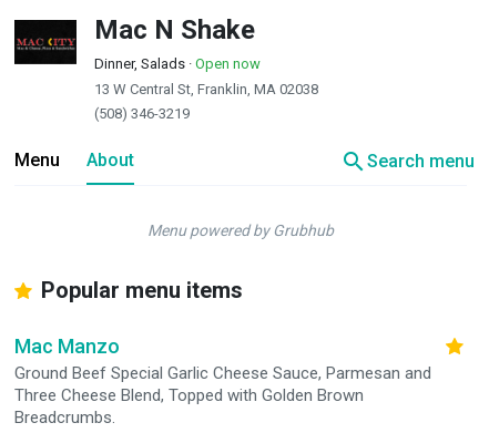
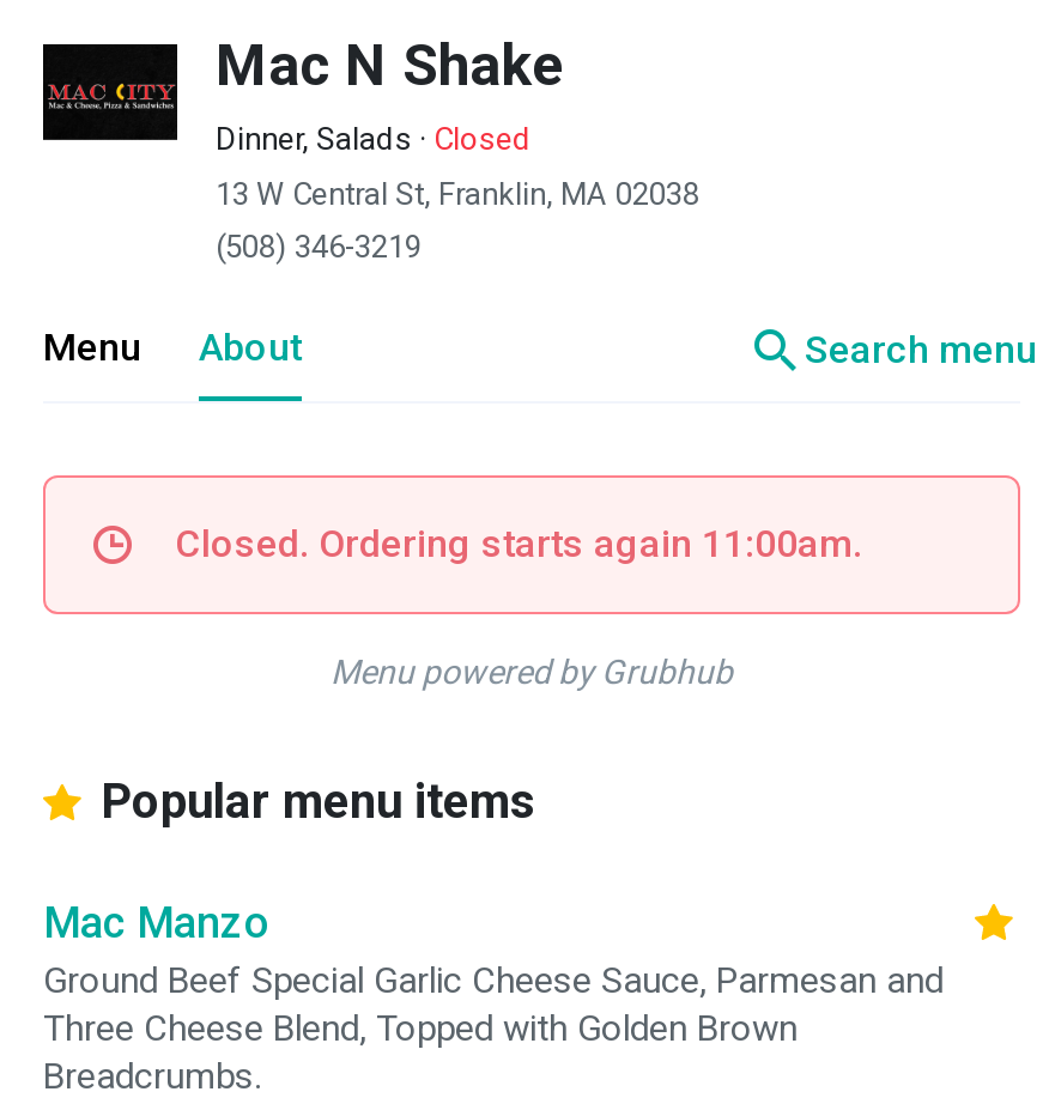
- Dinner, Salads · Open now
+ Dinner, Salads · Closed

+ Closed. Ordering starts again 11:00am.
